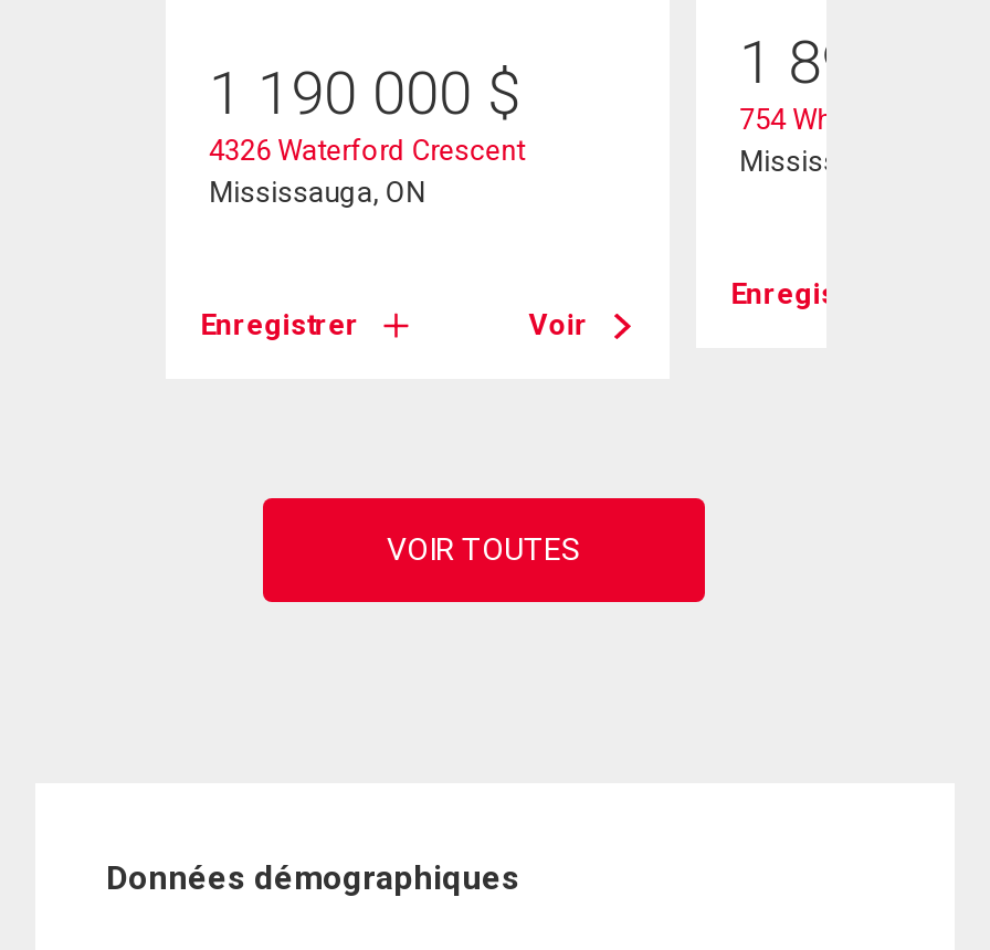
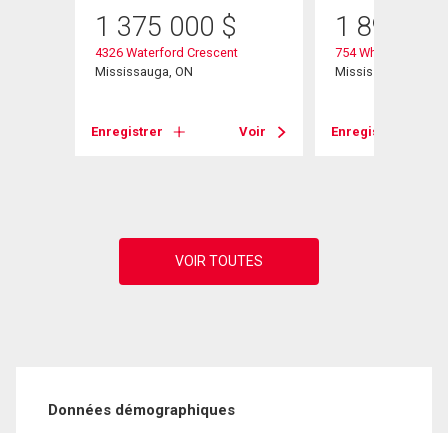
- 1 190 000 $
+ 1 375 000 $
